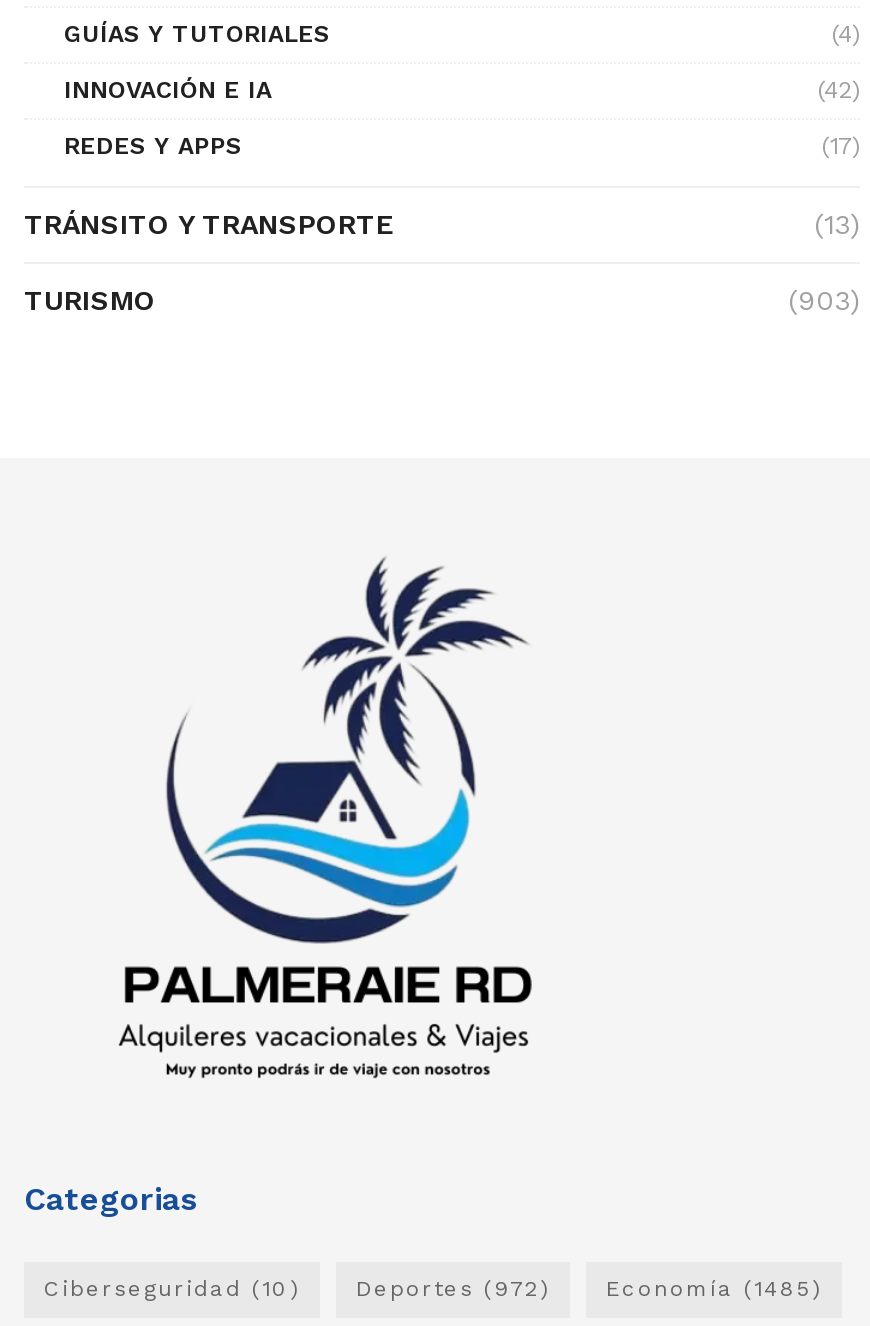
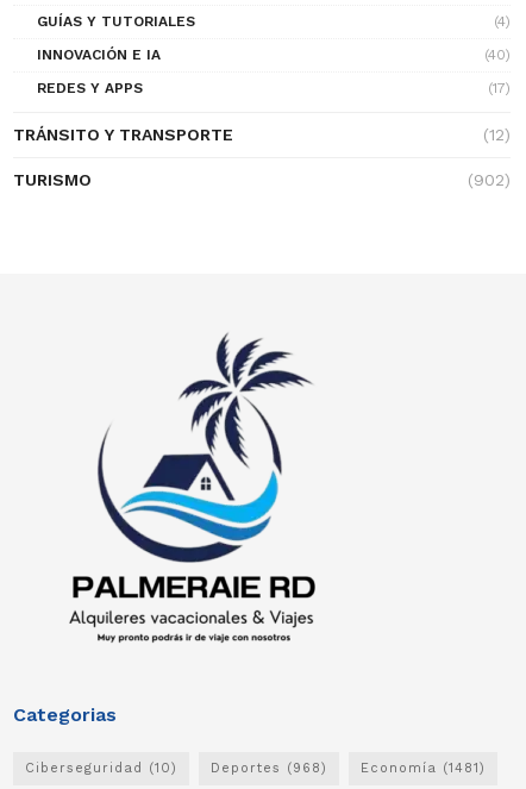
- (42)
+ (40)

- (13)
+ (12)

- (903)
+ (902)

- Deportes (972)
+ Deportes (968)

- Economía (1485)
+ Economía (1481)
